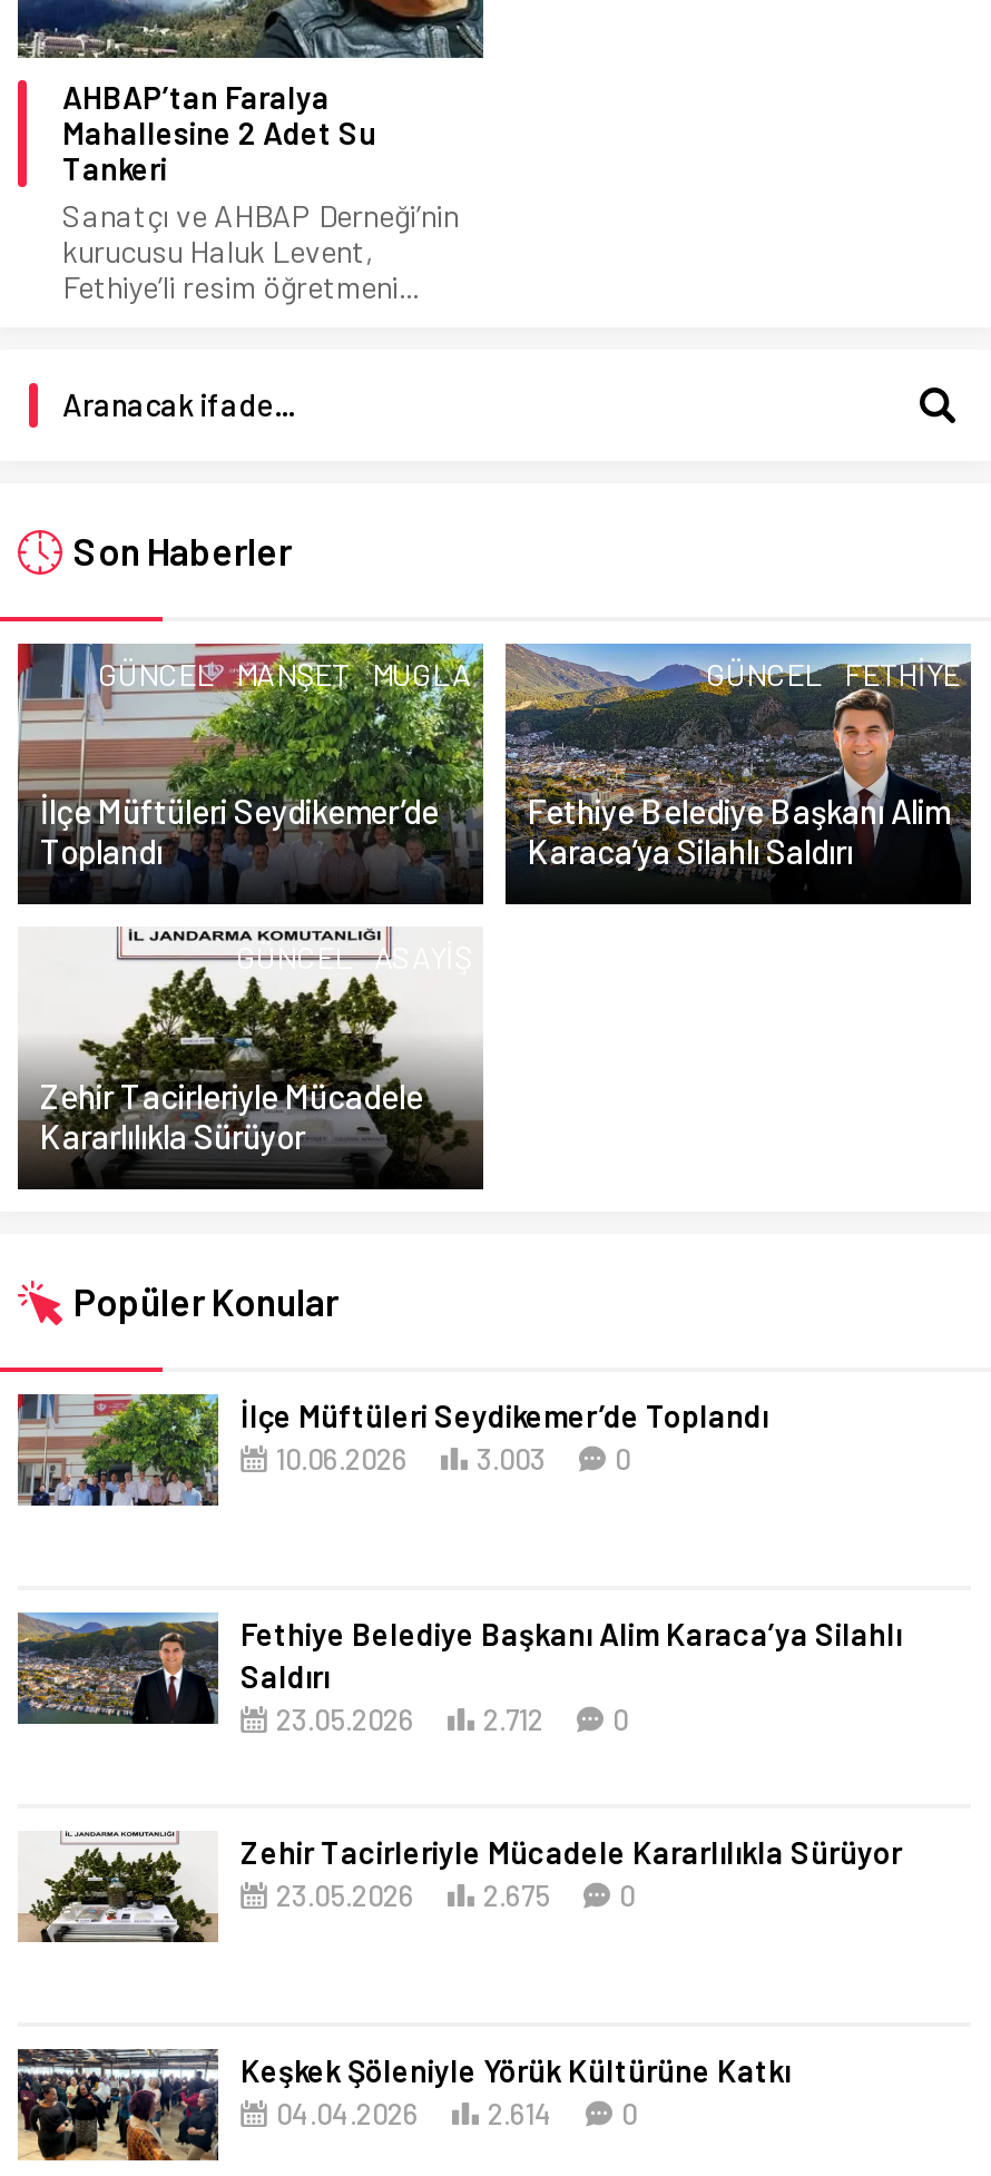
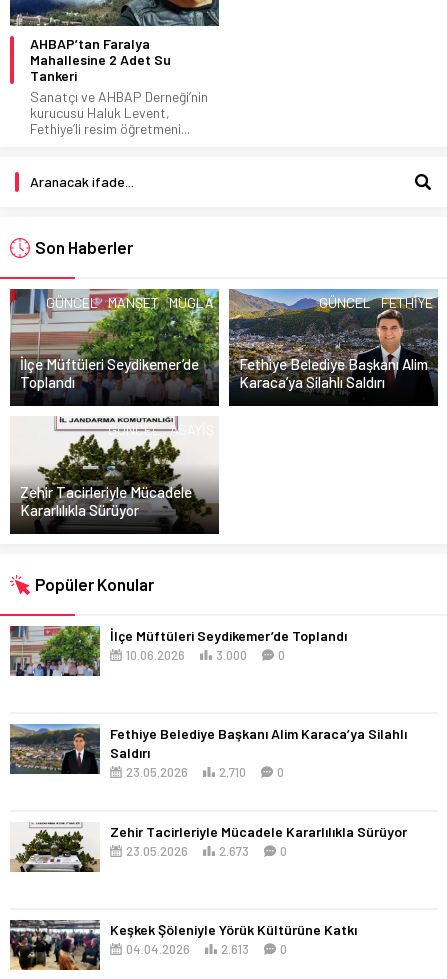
- 10.06.2026 3.003 0
+ 10.06.2026 3.000 0

- 23.05.2026 2.712 0
+ 23.05.2026 2.710 0

- 23.05.2026 2.675 0
+ 23.05.2026 2.673 0

- 04.04.2026 2.614 0
+ 04.04.2026 2.613 0
